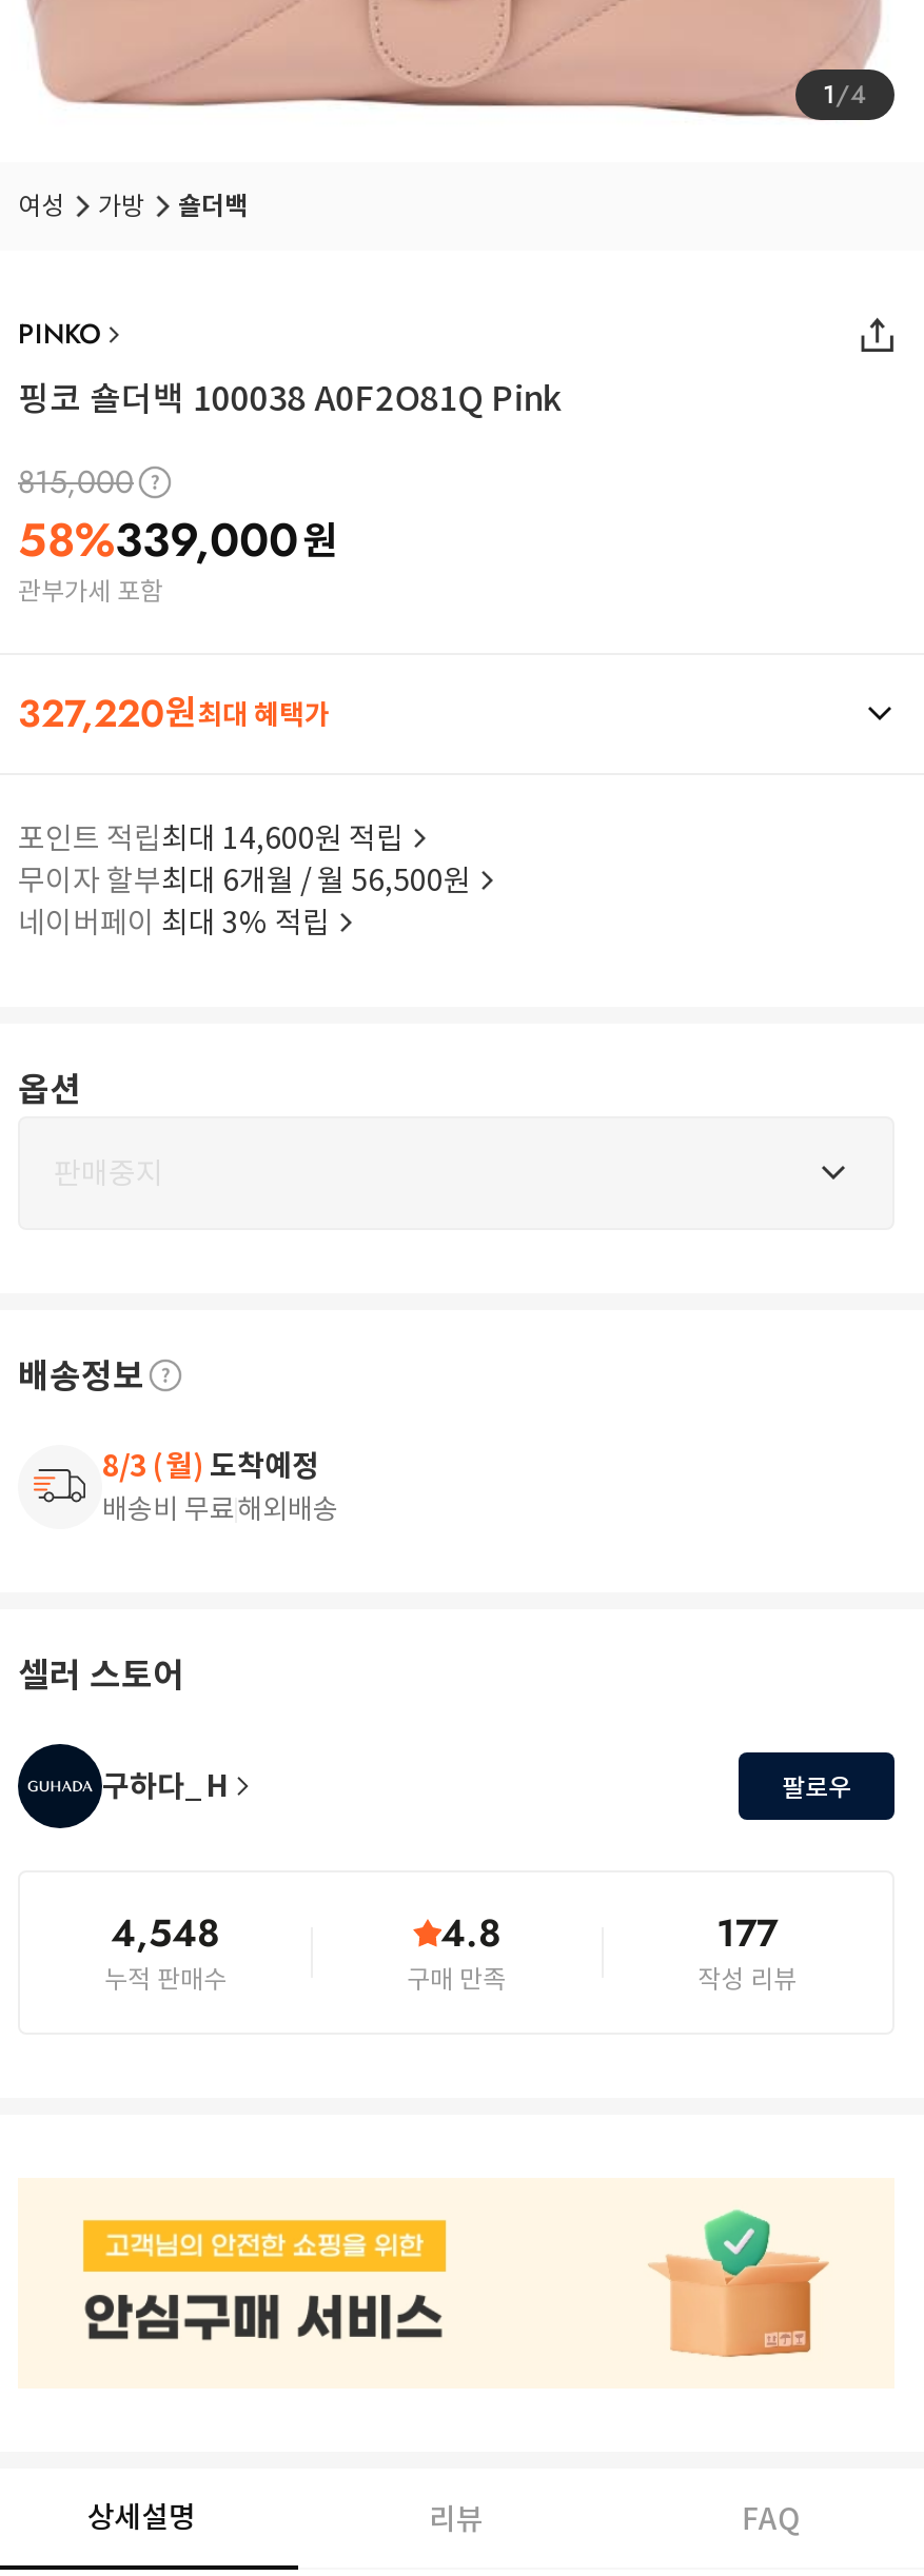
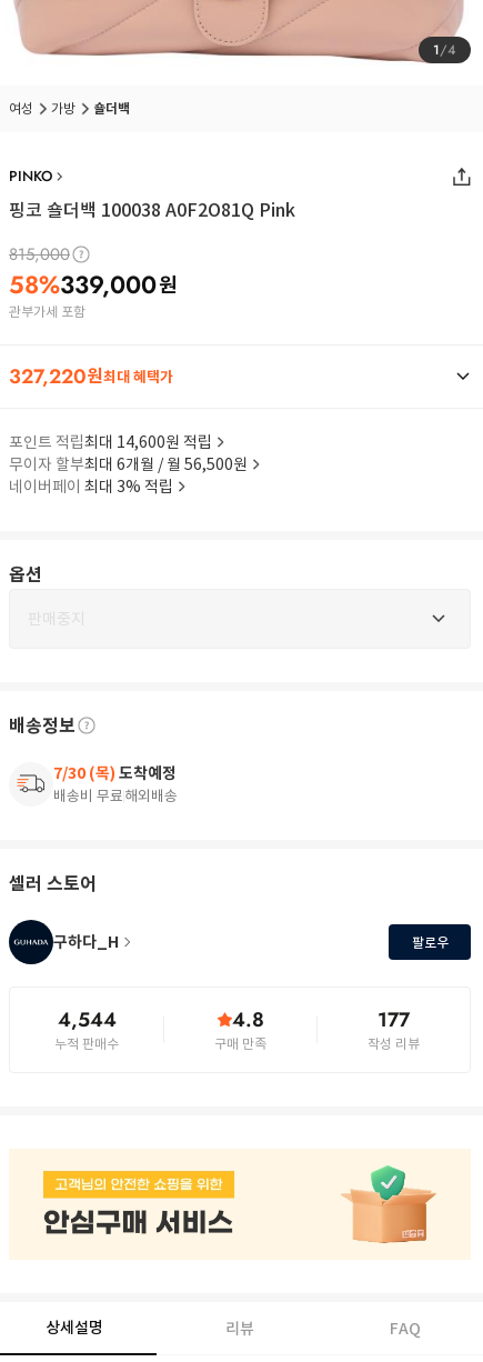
- 8/3 (월) 도착예정
+ 7/30 (목) 도착예정

- 4,548
+ 4,544
